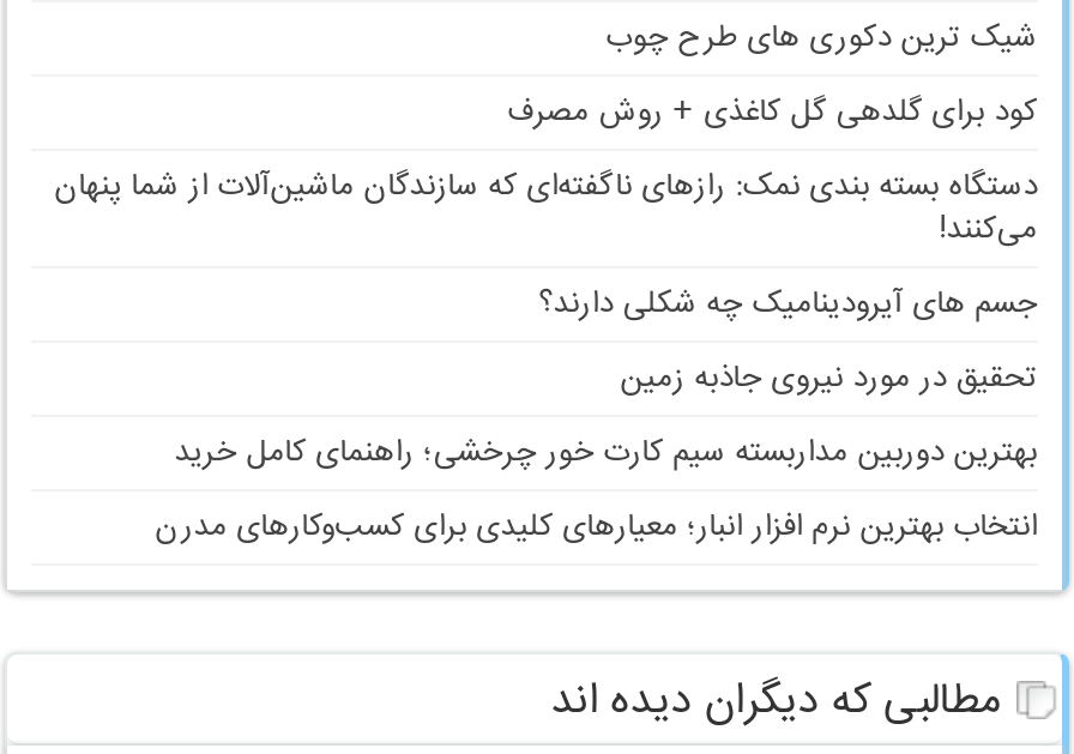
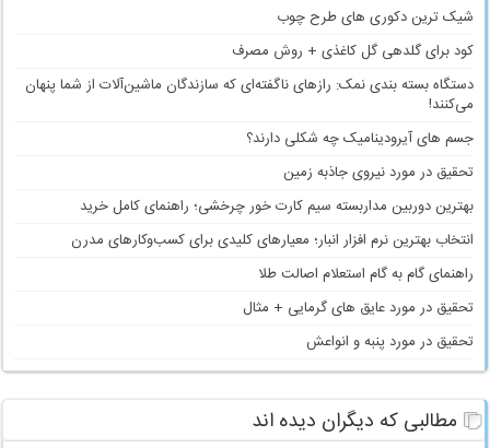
+ راهنمای گام به گام استعلام اصالت طلا
+ تحقیق در مورد عایق های گرمایی + مثال
+ تحقیق در مورد پنبه و انواعش
